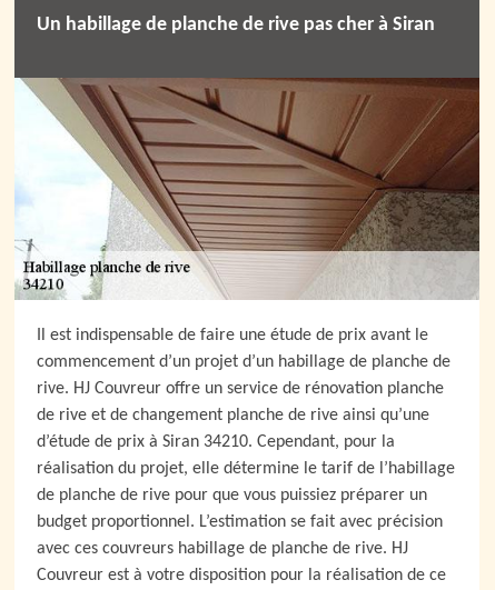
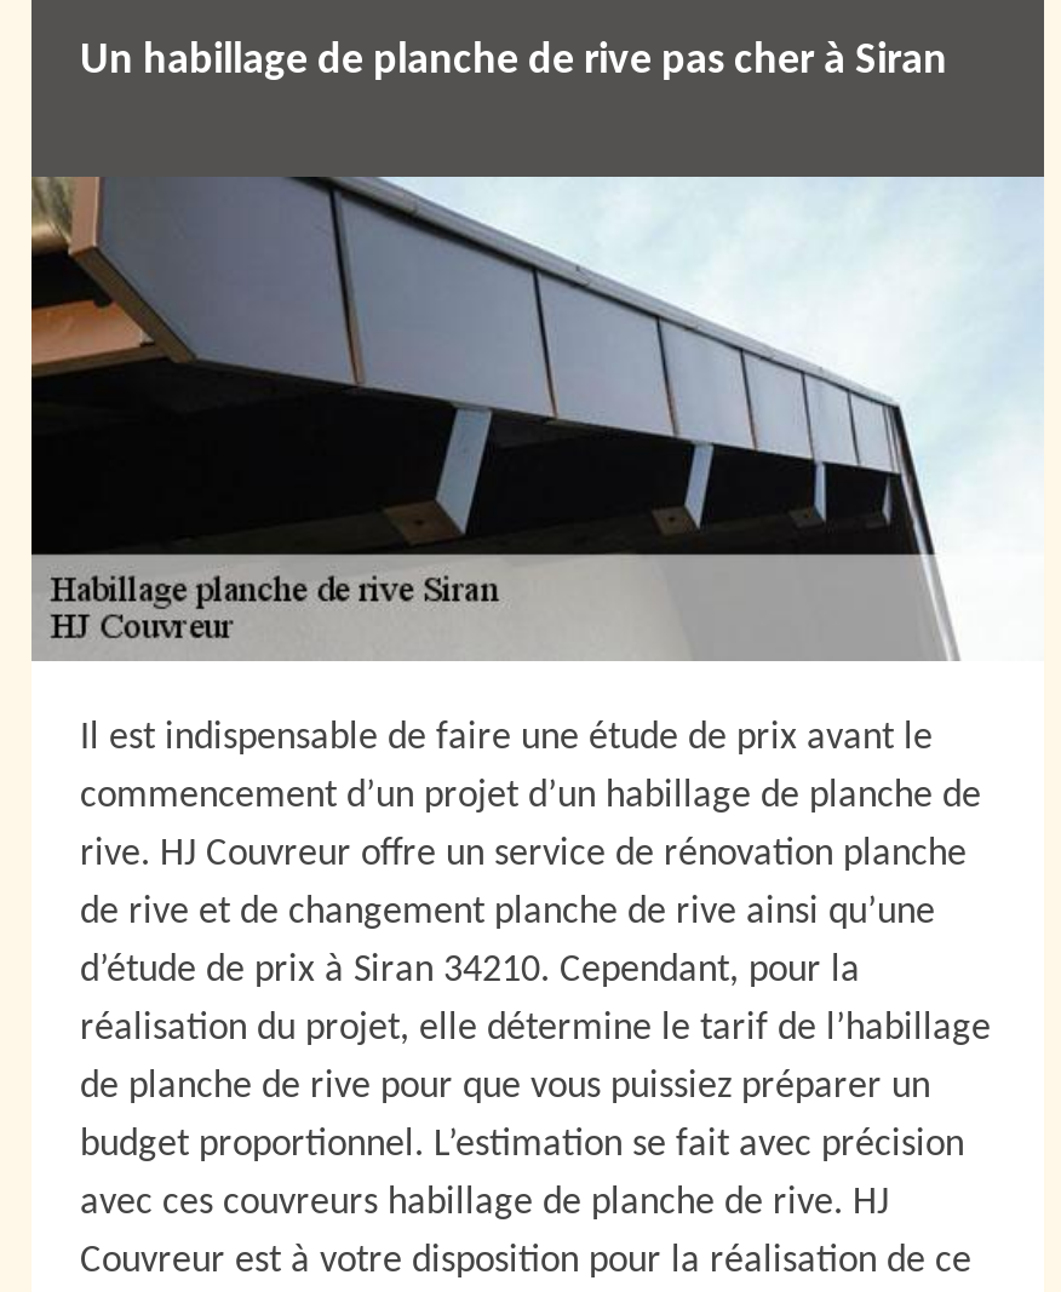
- [image]
+ [image]
